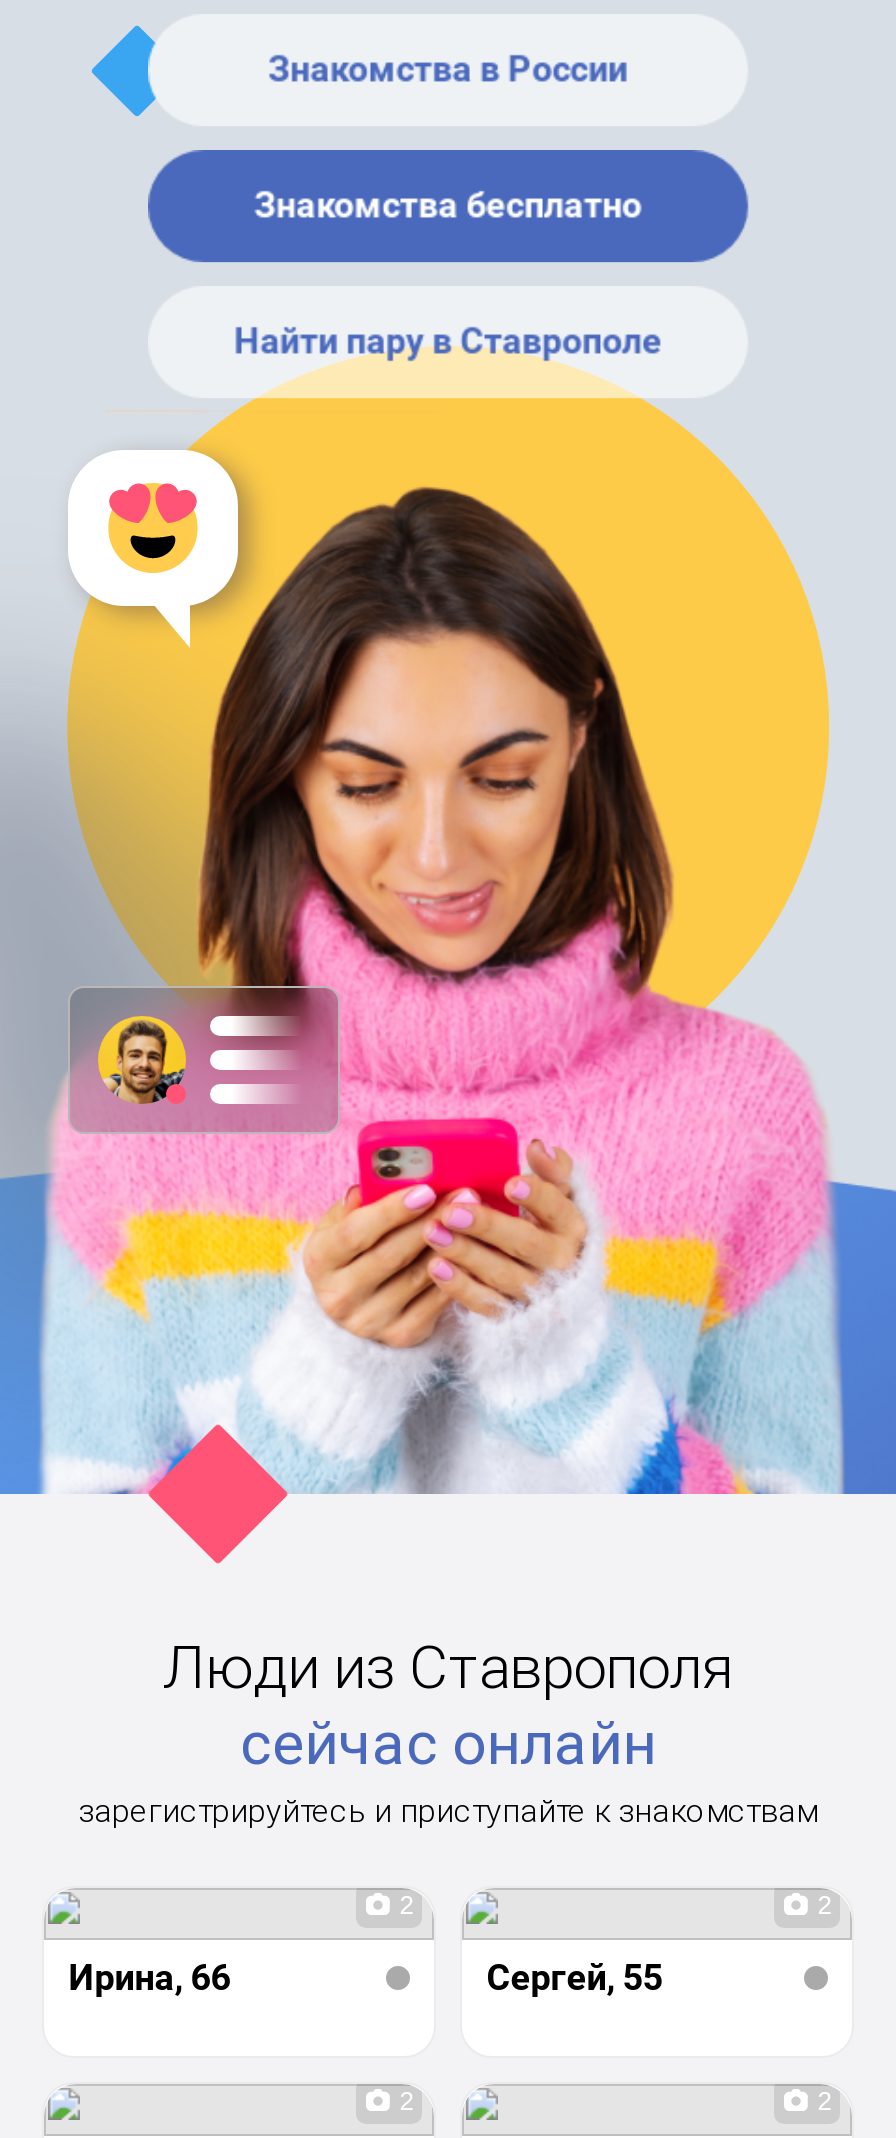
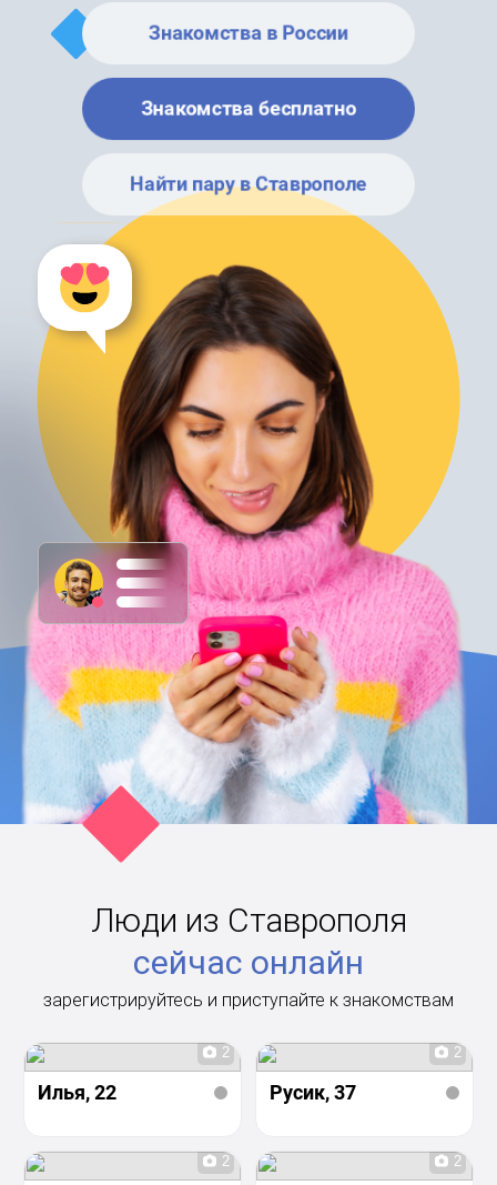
- Ирина, 66
+ Илья, 22

- Сергей, 55
+ Русик, 37
